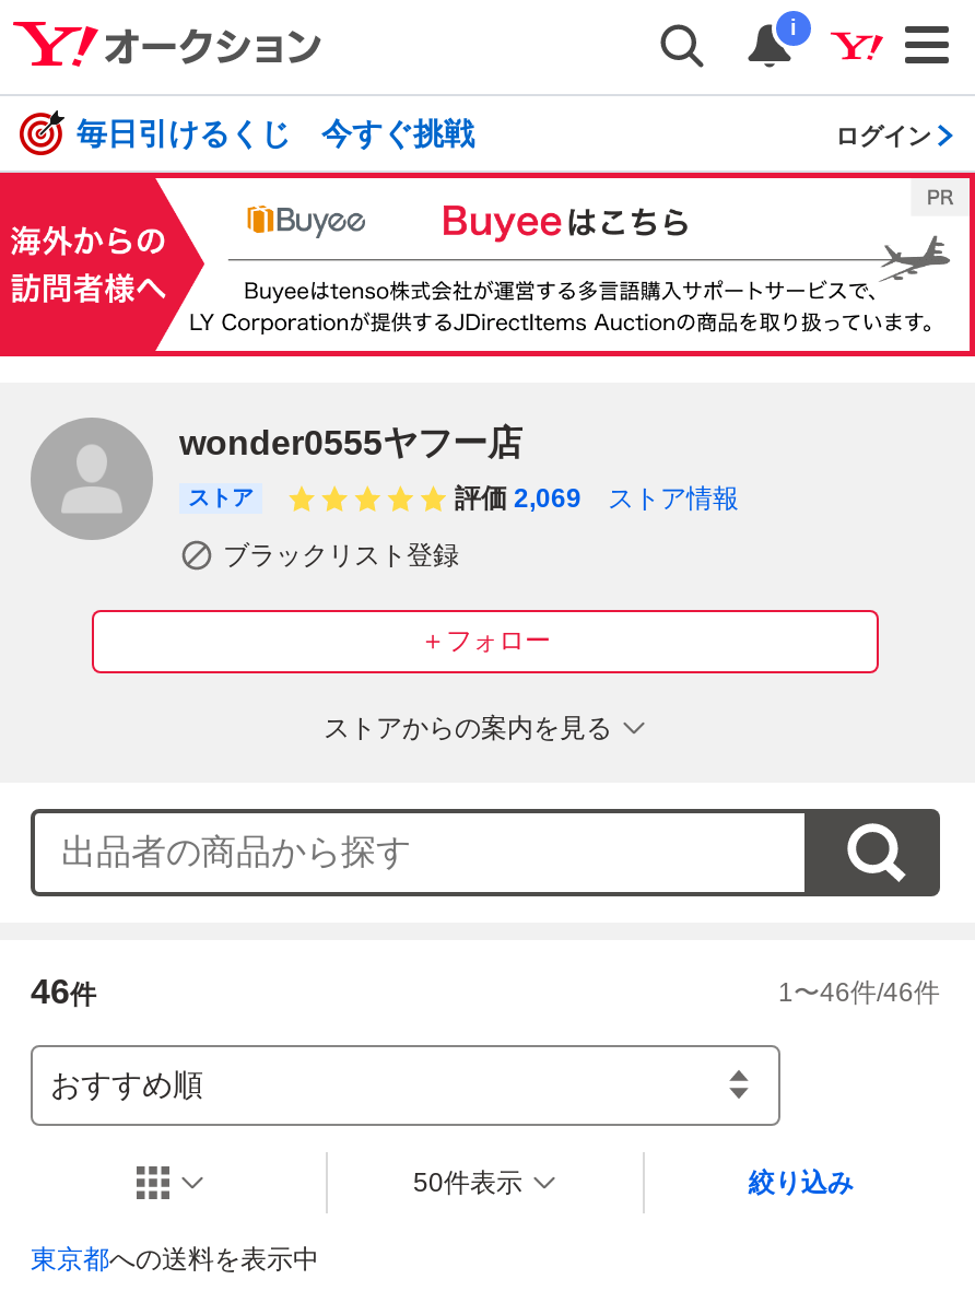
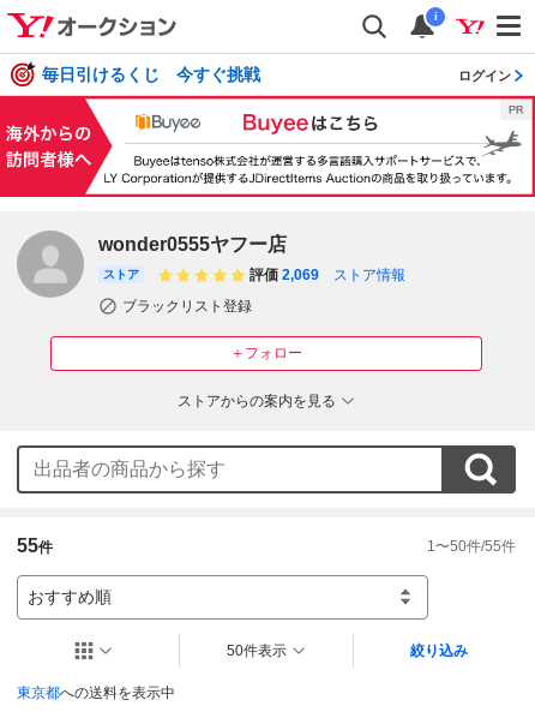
- 46件
+ 55件

- 1〜46件/46件
+ 1〜50件/55件
